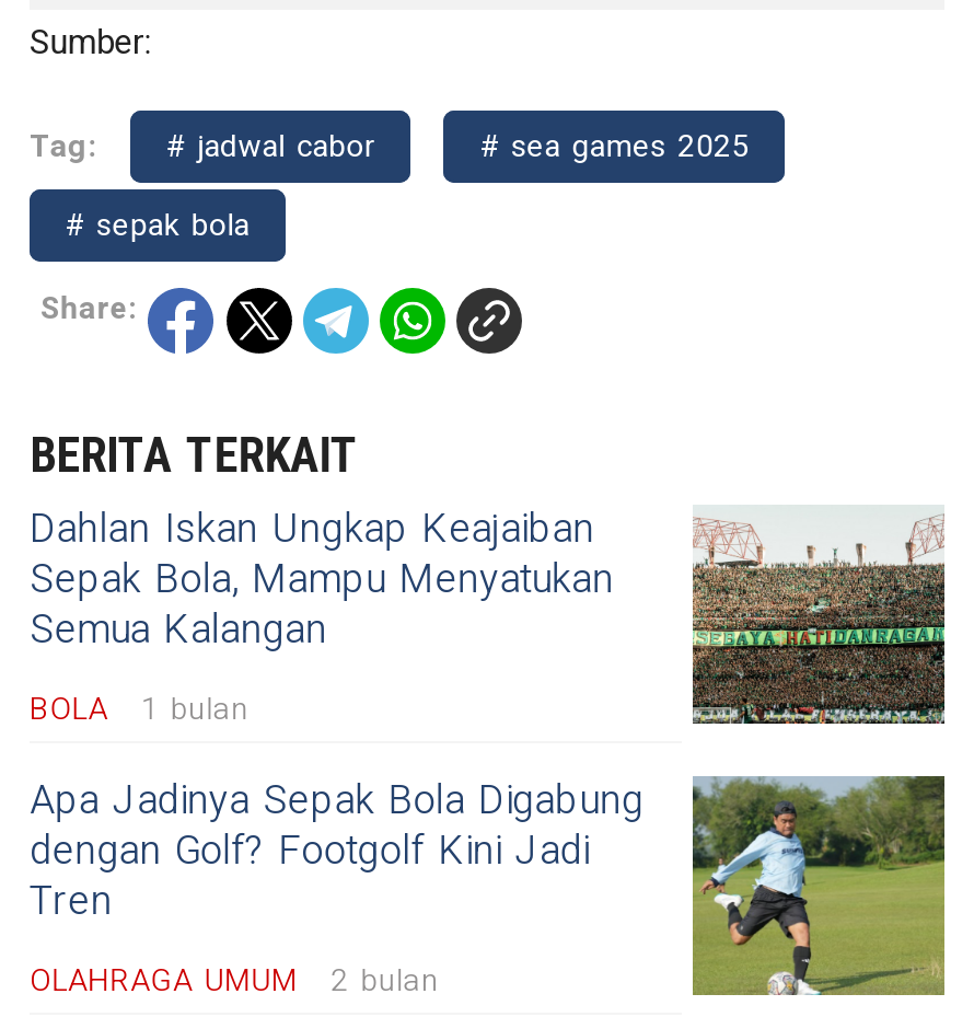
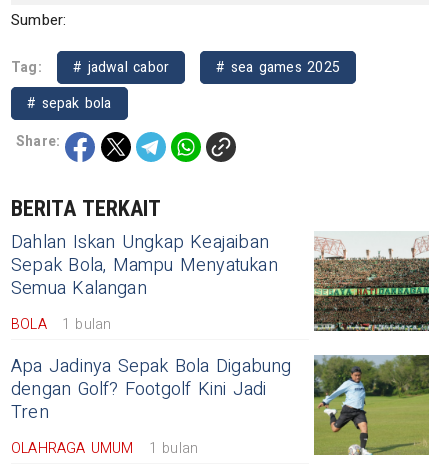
- OLAHRAGA UMUM 2 bulan
+ OLAHRAGA UMUM 1 bulan
